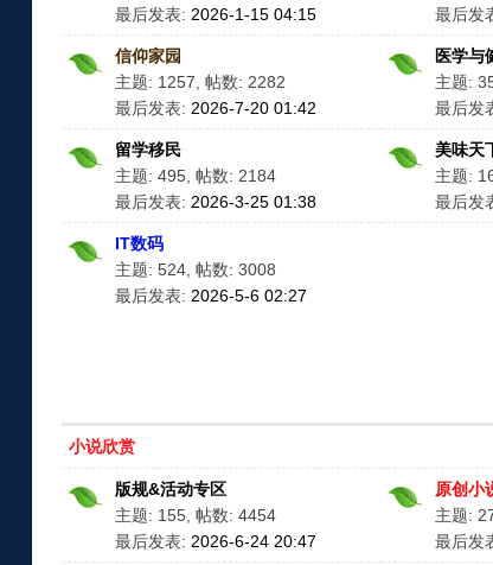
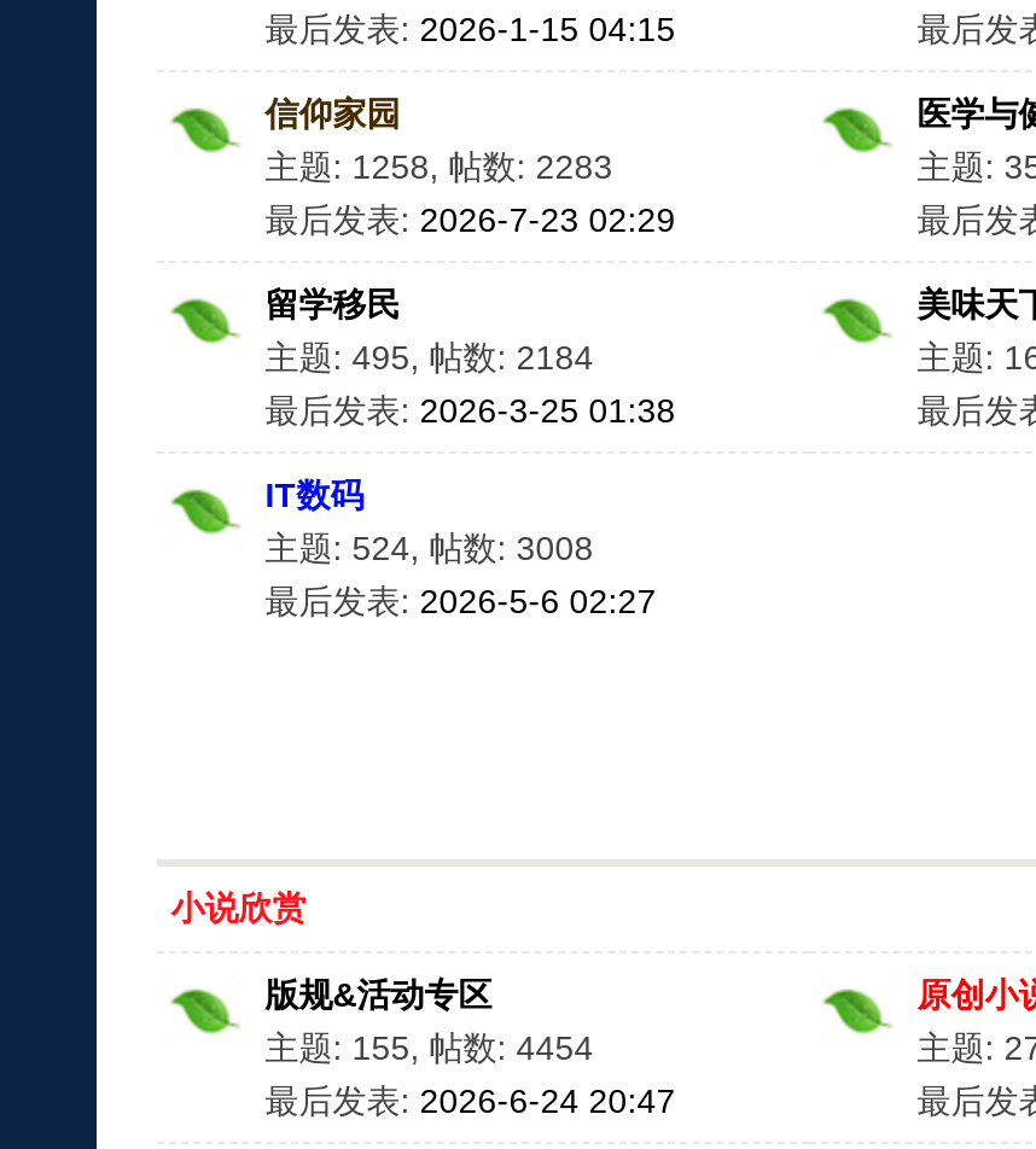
- 主题: 1257, 帖数: 2282
+ 主题: 1258, 帖数: 2283

- 最后发表: 2026-7-20 01:42
+ 最后发表: 2026-7-23 02:29
